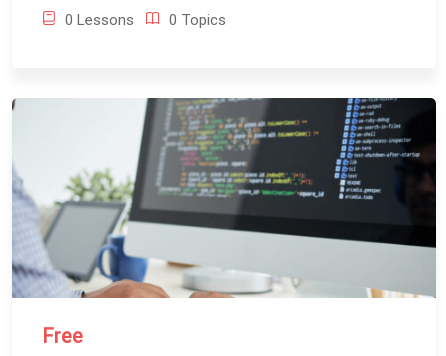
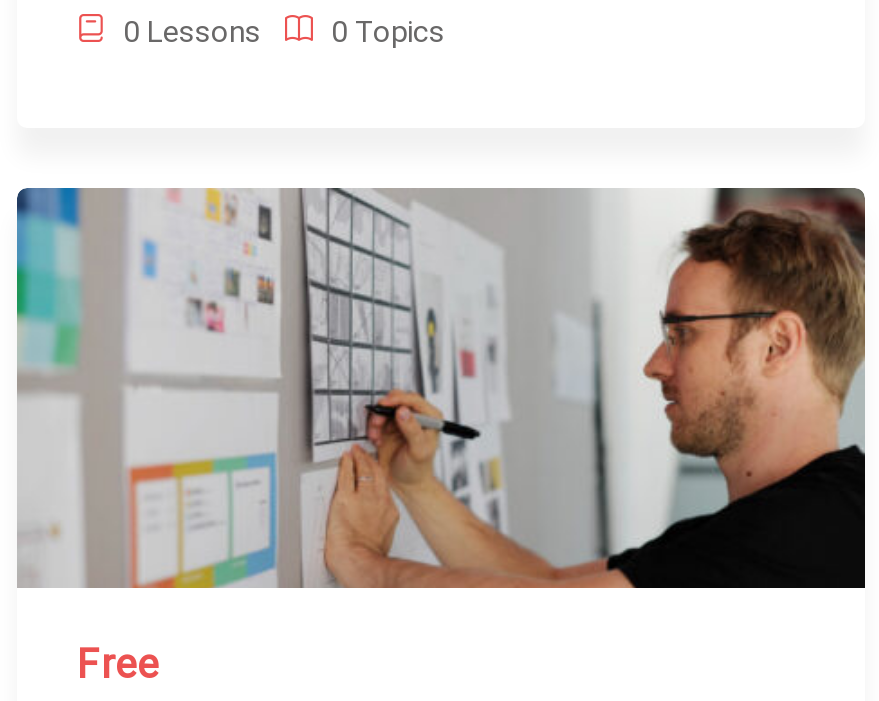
- [image]
+ [image]
